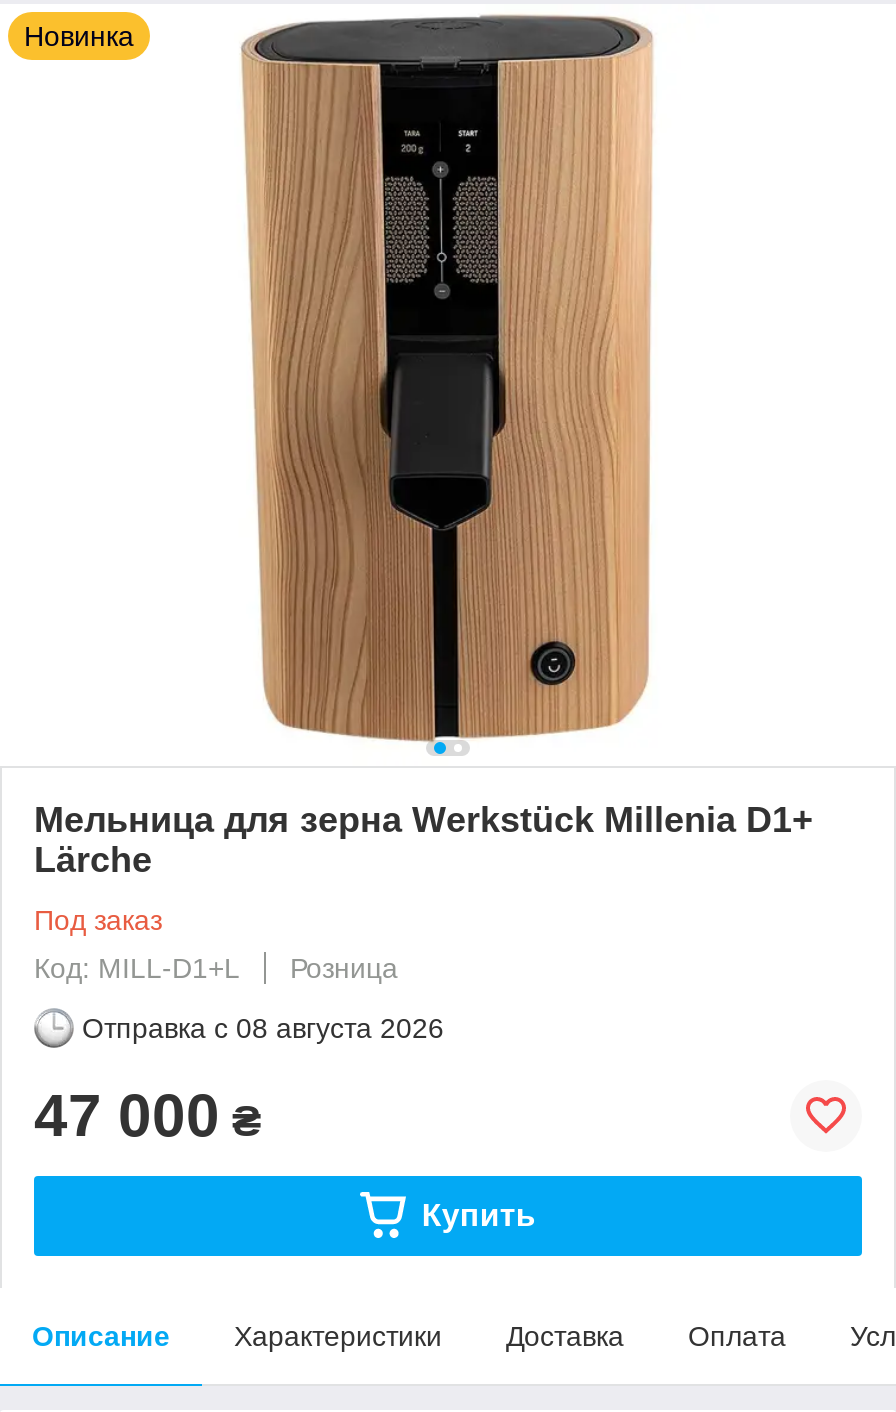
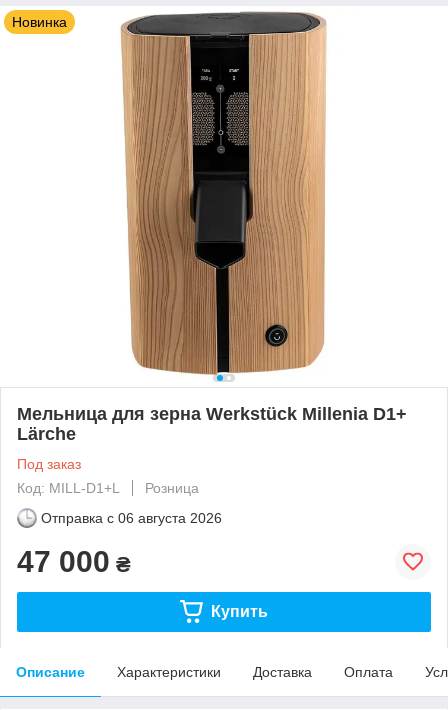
- Отправка с 08 августа 2026
+ Отправка с 06 августа 2026
